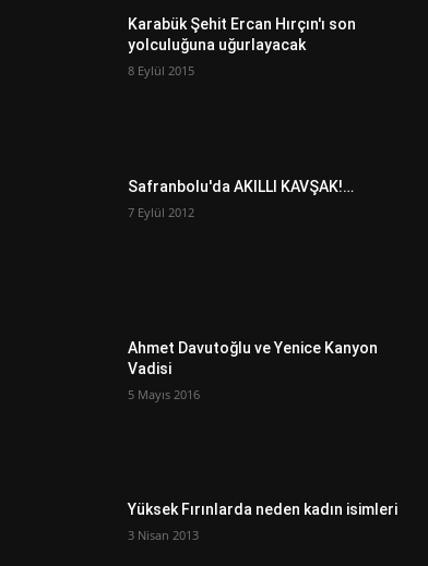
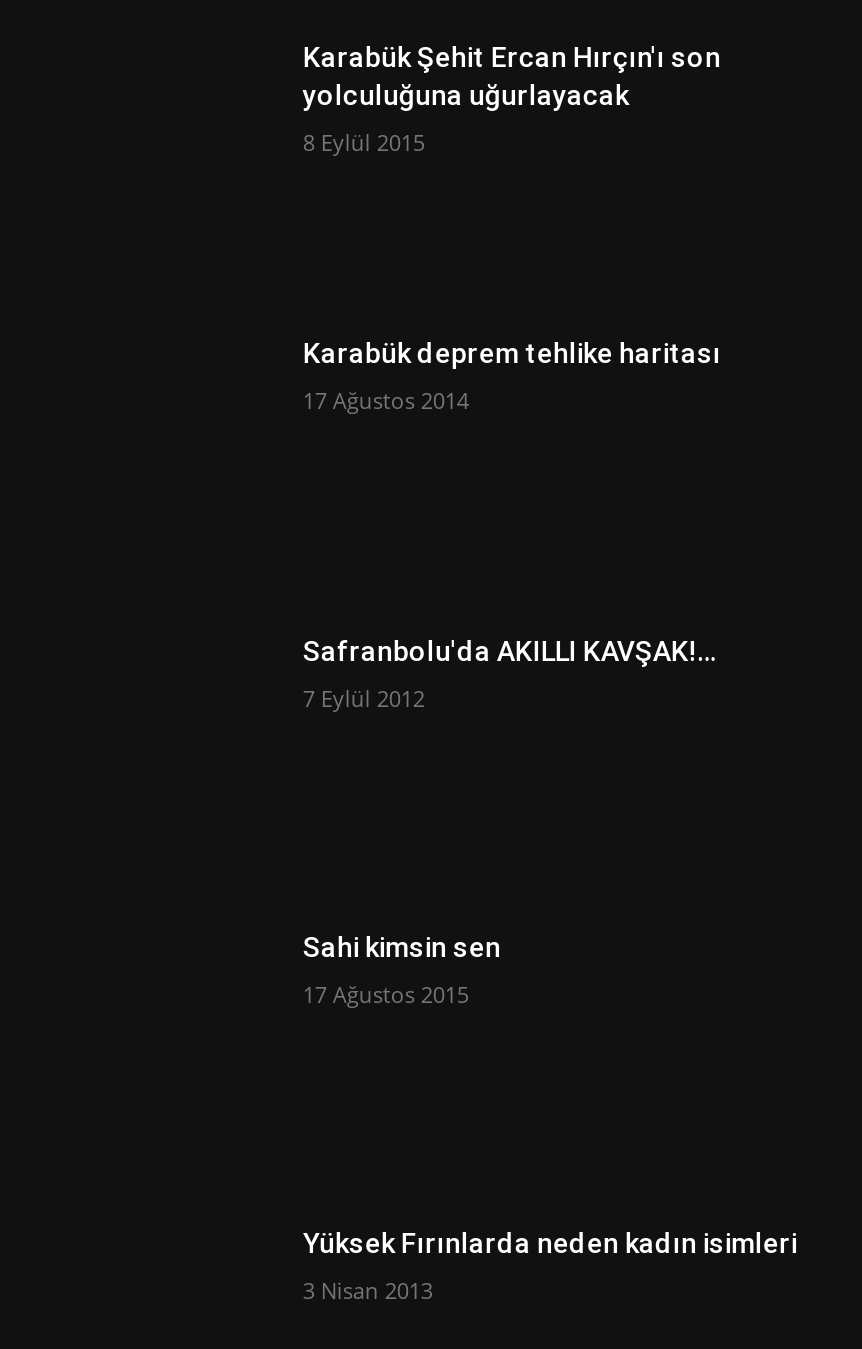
+ Karabük deprem tehlike haritası
+ 17 Ağustos 2014

- Ahmet Davutoğlu ve Yenice Kanyon
- Vadisi
+ Sahi kimsin sen

- 5 Mayıs 2016
+ 17 Ağustos 2015
